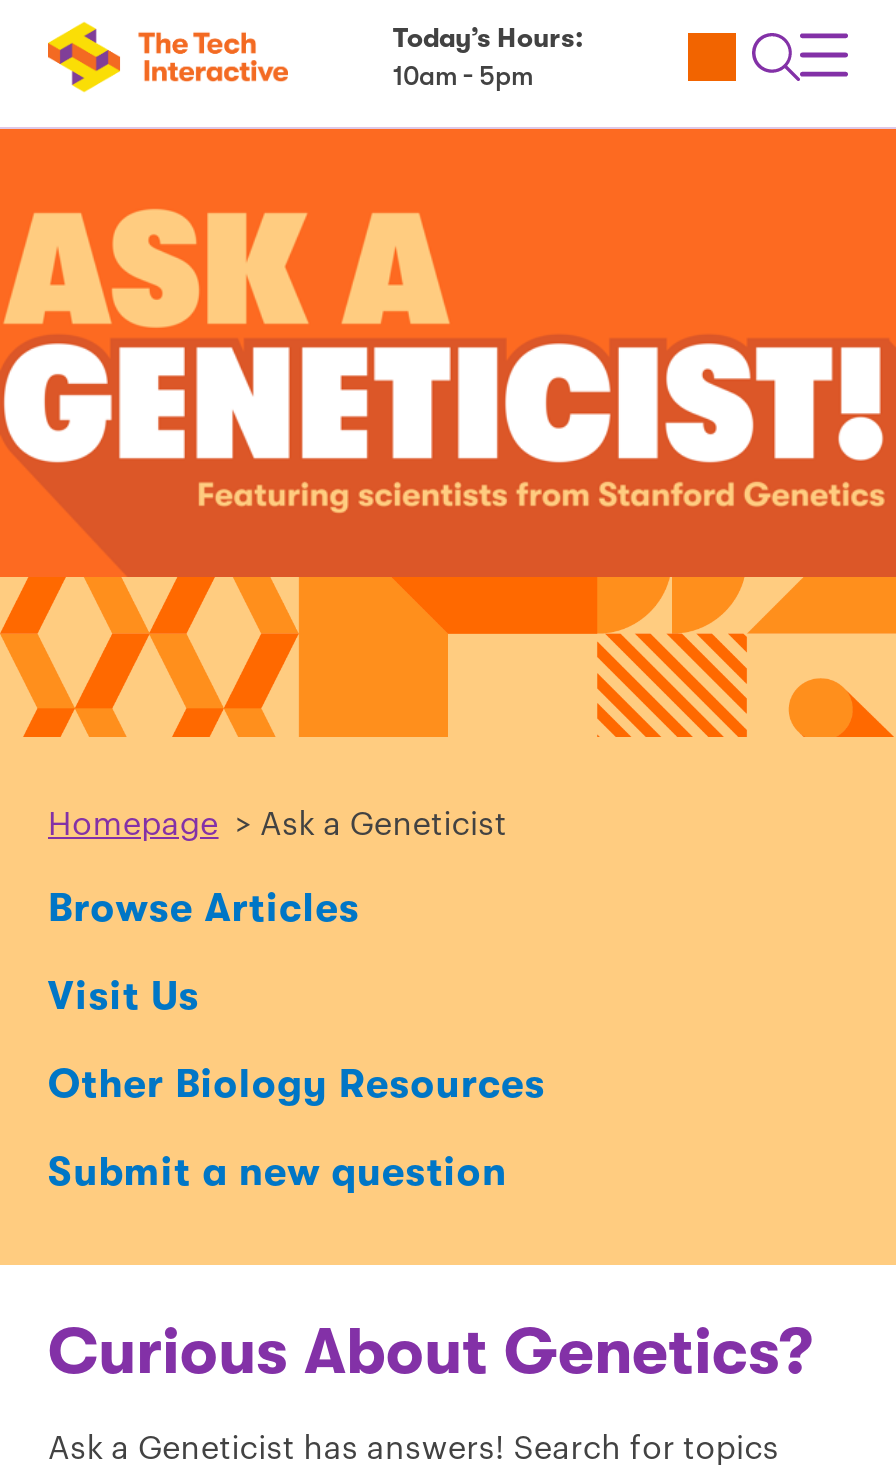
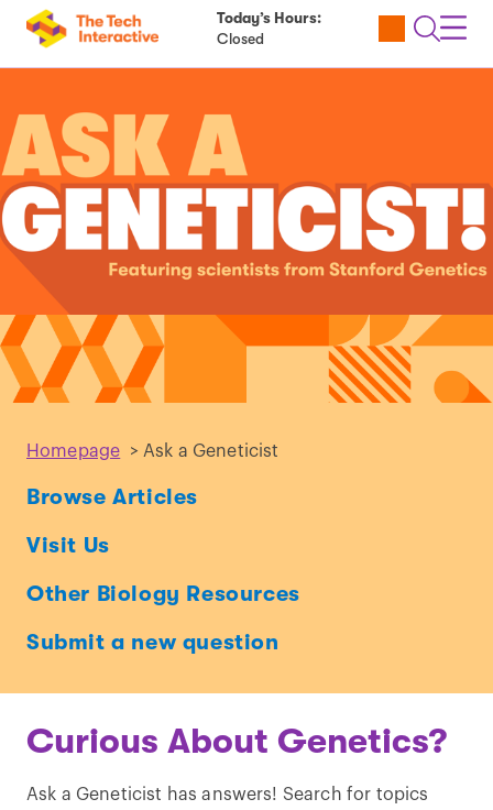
- 10am - 5pm
+ Closed
